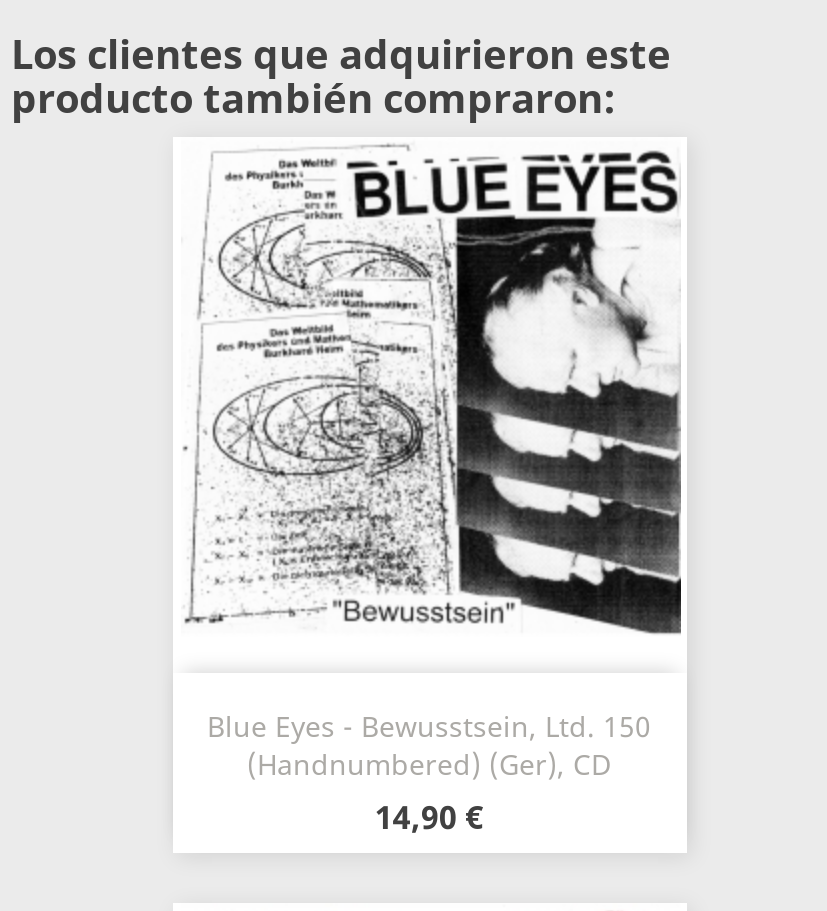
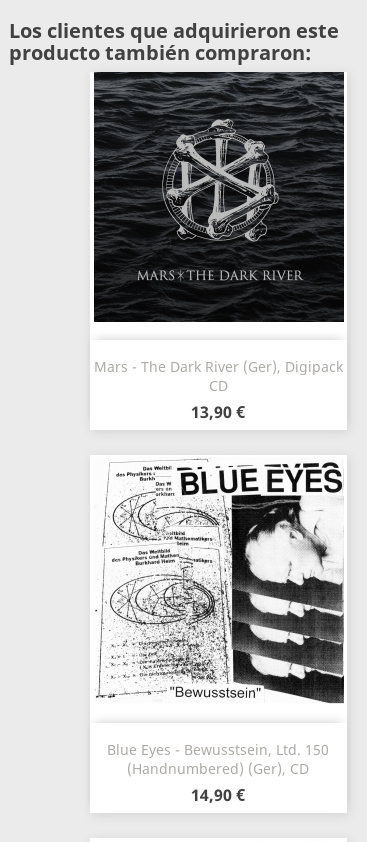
+ [image]
+ Mars - The Dark River (Ger), Digipack
+ CD
+ 13,90 €
